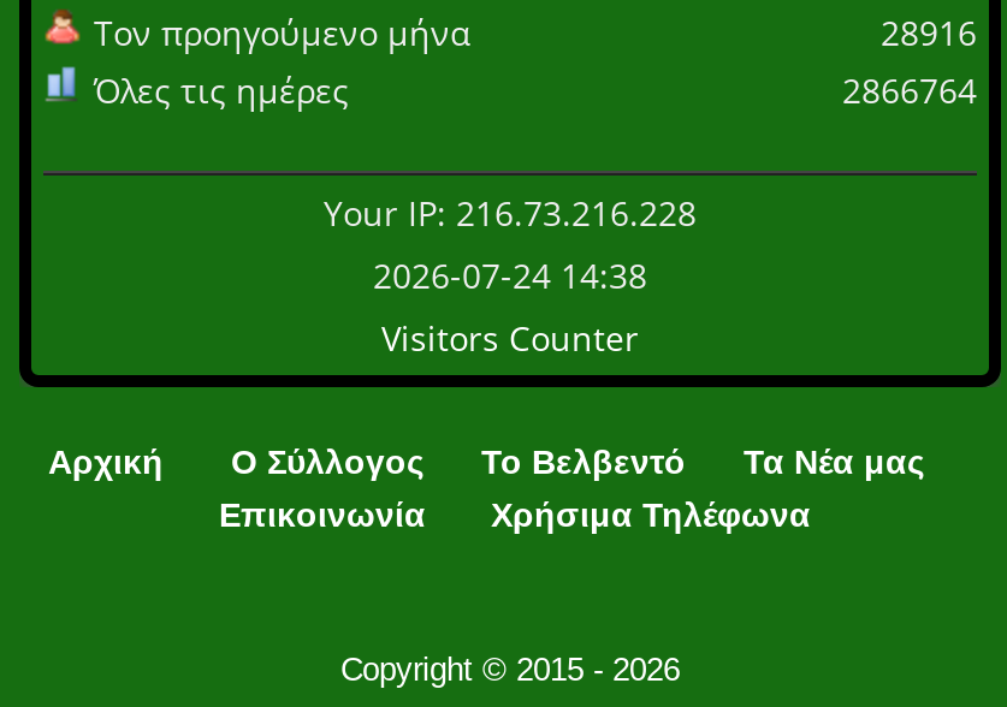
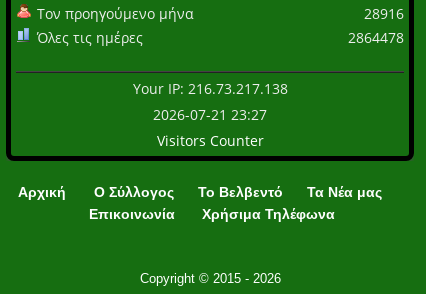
- 2866764
+ 2864478

- Your IP: 216.73.216.228
+ Your IP: 216.73.217.138

- 2026-07-24 14:38
+ 2026-07-21 23:27
